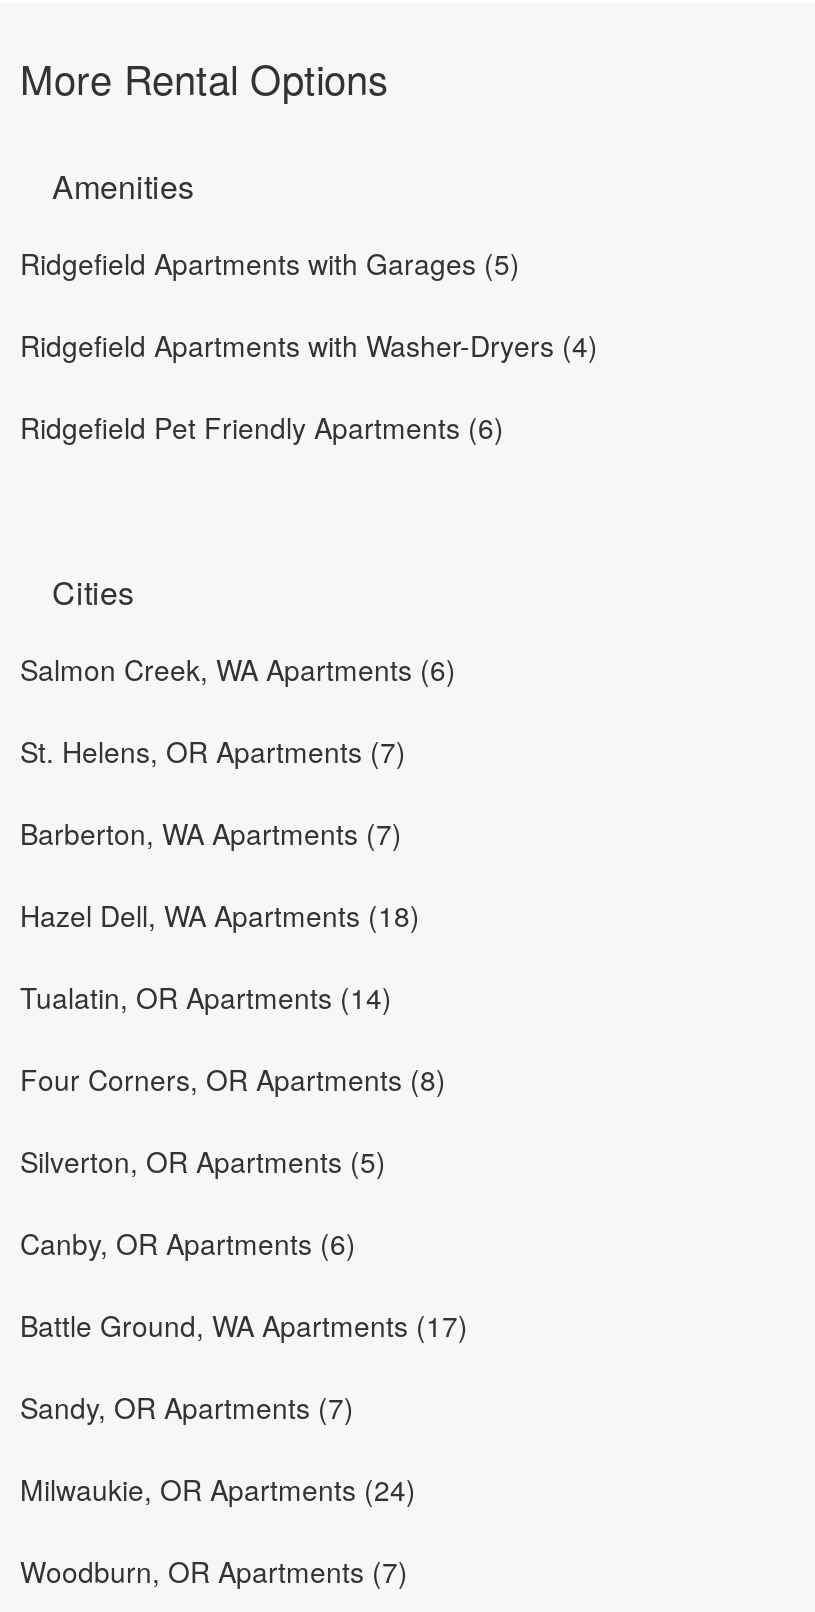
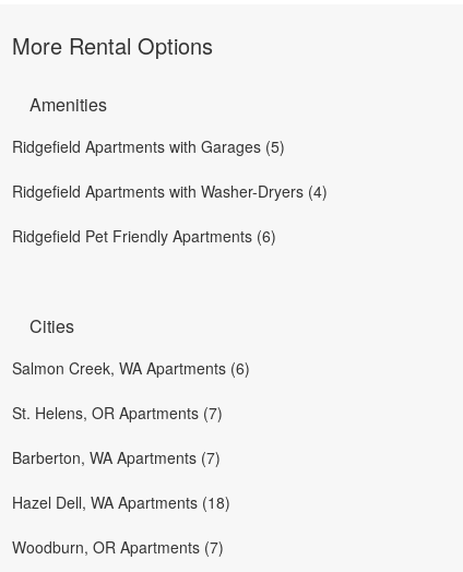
- Tualatin, OR Apartments (14)
- Four Corners, OR Apartments (8)
- Silverton, OR Apartments (5)
- Canby, OR Apartments (6)
- Battle Ground, WA Apartments (17)
- Sandy, OR Apartments (7)
- Milwaukie, OR Apartments (24)
